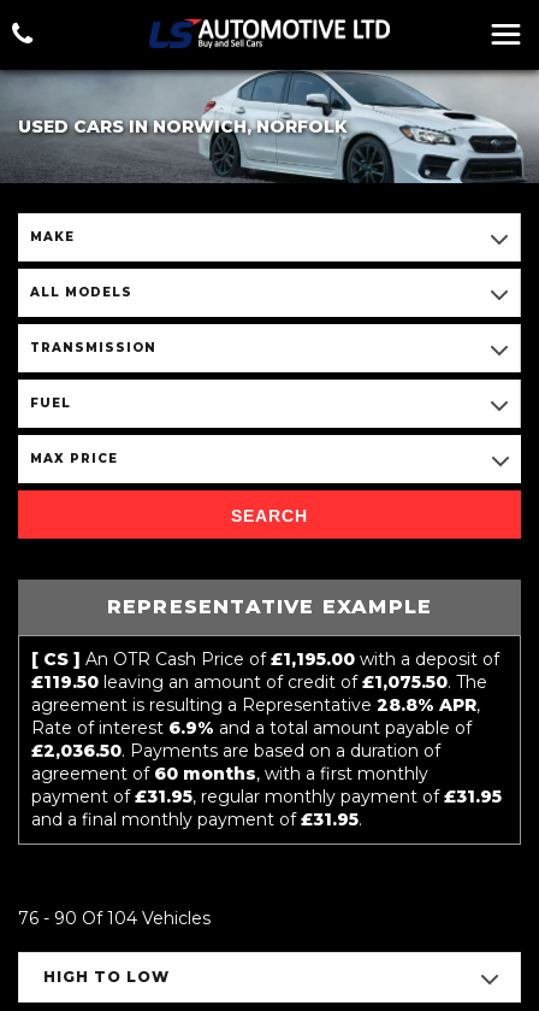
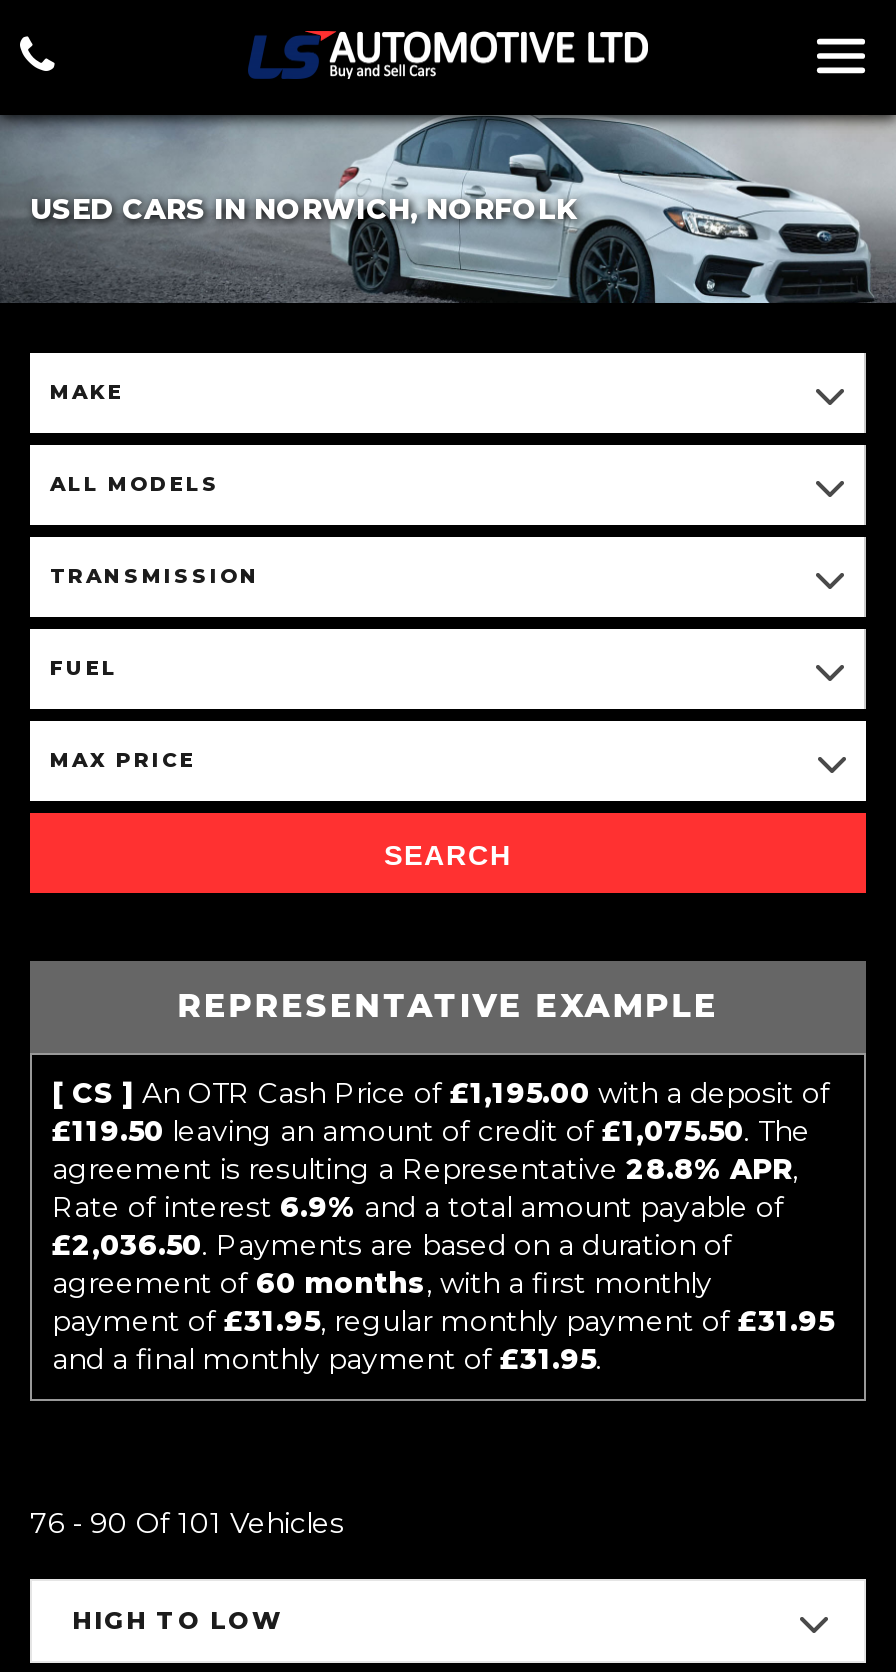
- 76 - 90 Of 104 Vehicles
+ 76 - 90 Of 101 Vehicles
